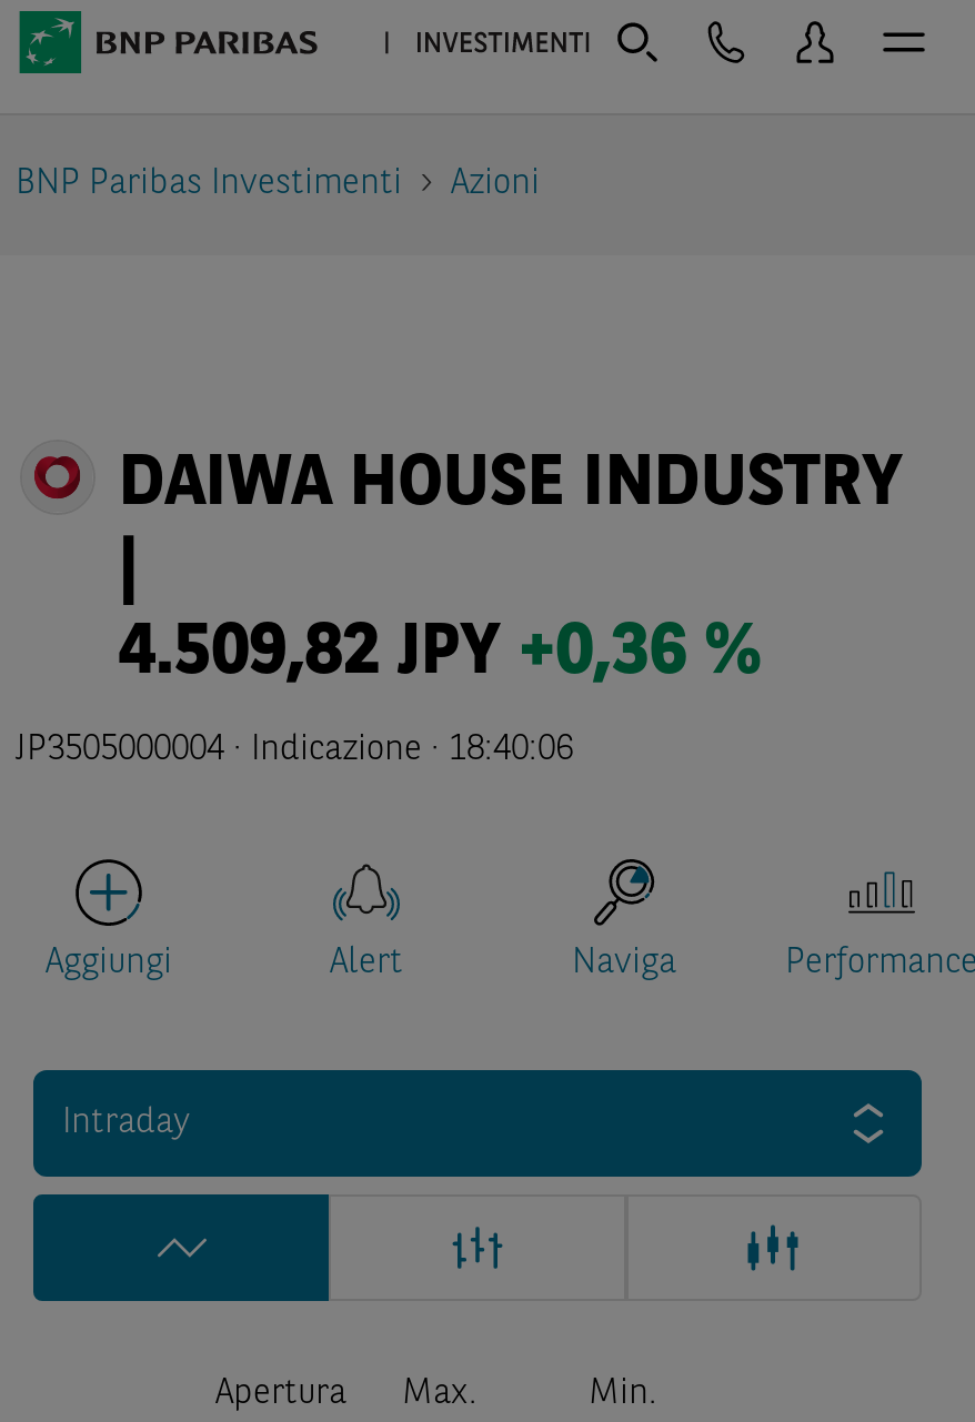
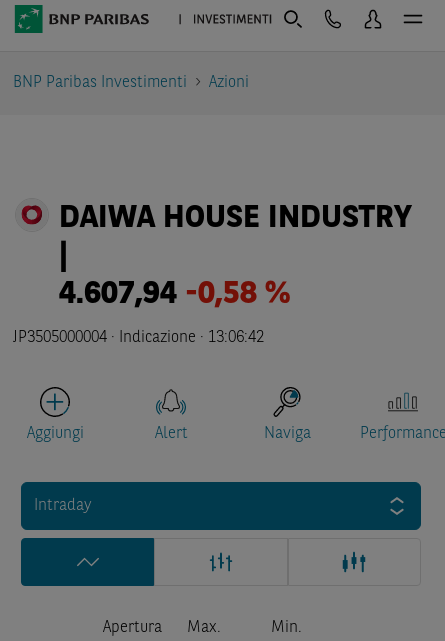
- 4.509,82 JPY +0,36 %
+ 4.607,94 -0,58 %

- JP3505000004 · Indicazione · 18:40:06
+ JP3505000004 · Indicazione · 13:06:42
